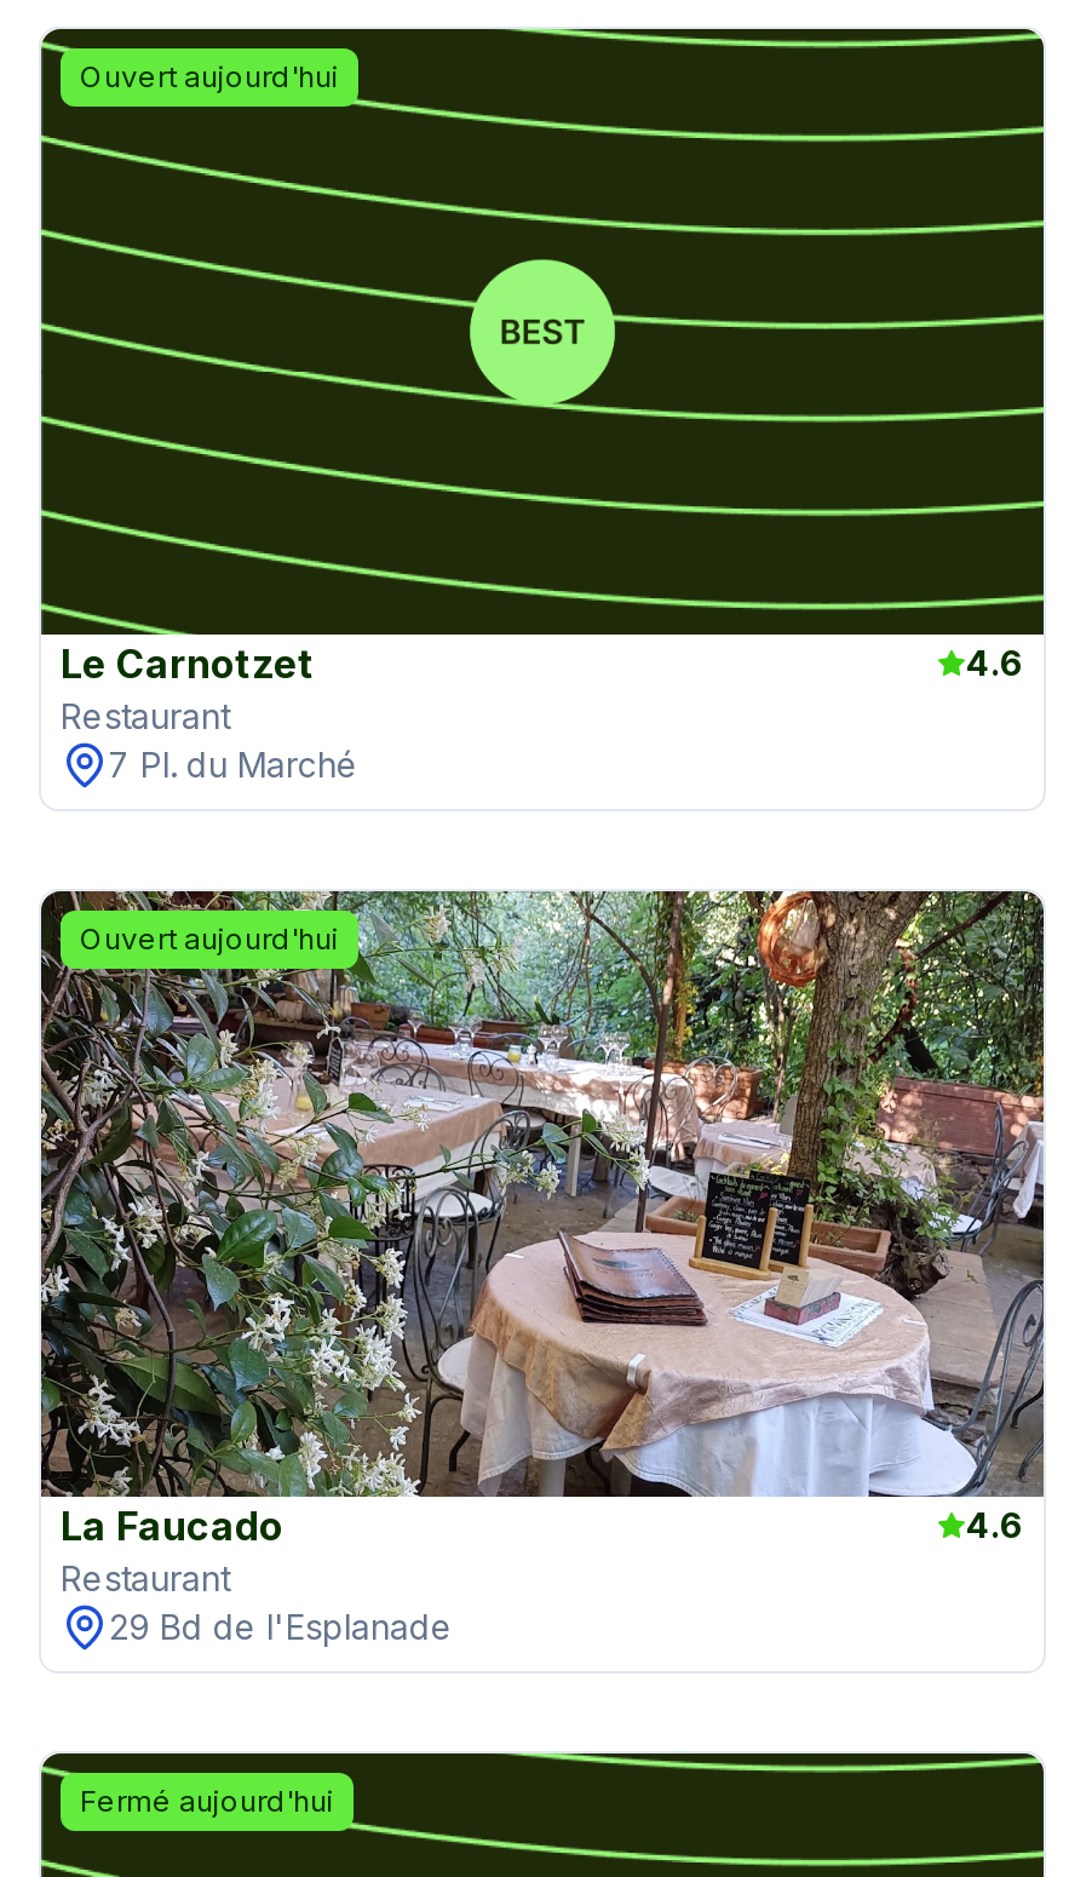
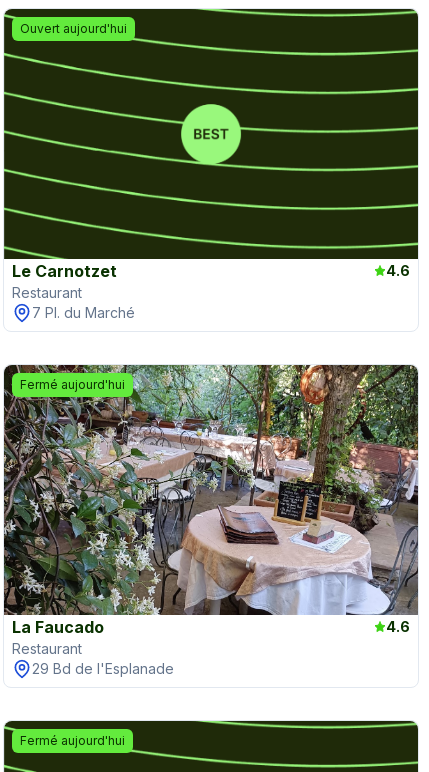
- Ouvert aujourd'hui
+ Fermé aujourd'hui
